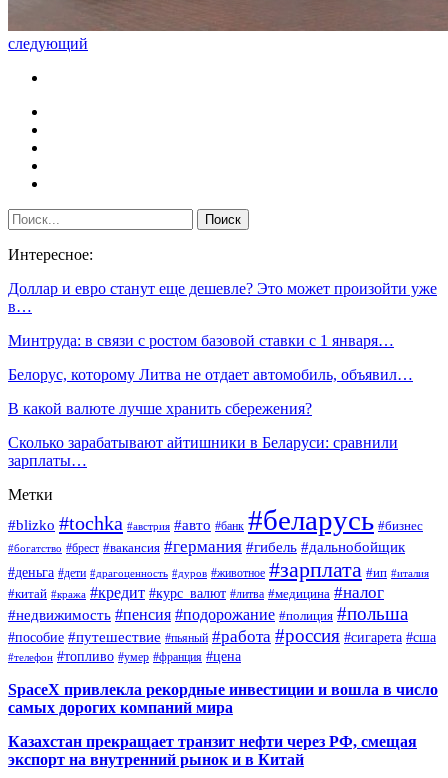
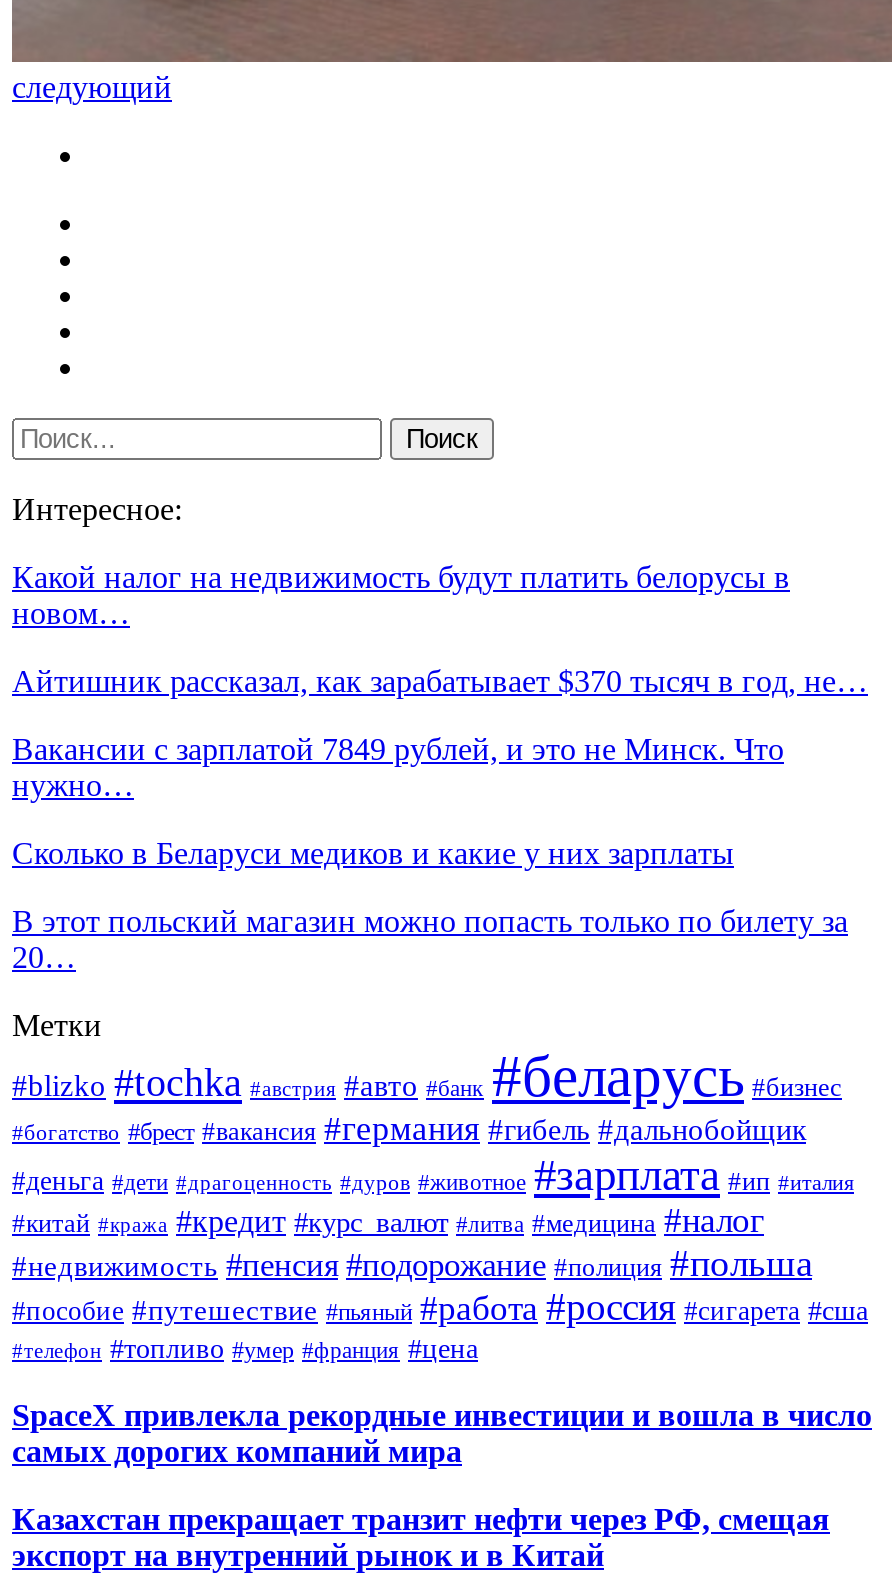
- Доллар и евро станут еще дешевле? Это может произойти уже
- в…
+ Какой налог на недвижимость будут платить белорусы в
+ новом…

- Минтруда: в связи с ростом базовой ставки с 1 января…
+ Айтишник рассказал, как зарабатывает $370 тысяч в год, не…

- Белорус, которому Литва не отдает автомобиль, объявил…
+ Вакансии с зарплатой 7849 рублей, и это не Минск. Что
+ нужно…

- В какой валюте лучше хранить сбережения?
+ Сколько в Беларуси медиков и какие у них зарплаты

- Сколько зарабатывают айтишники в Беларуси: сравнили
- зарплаты…
+ В этот польский магазин можно попасть только по билету за
+ 20…
